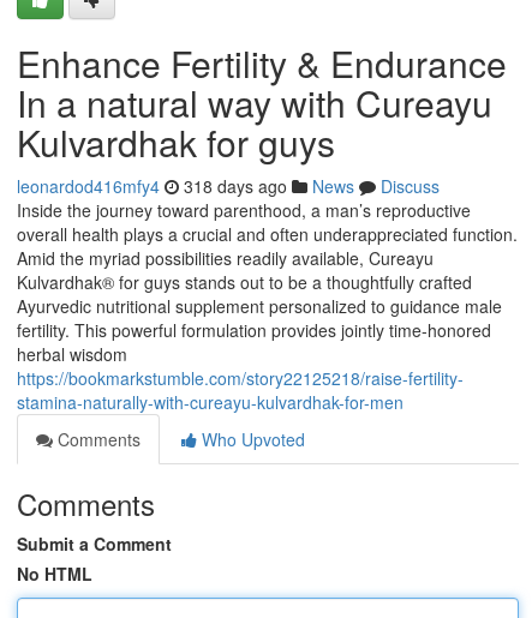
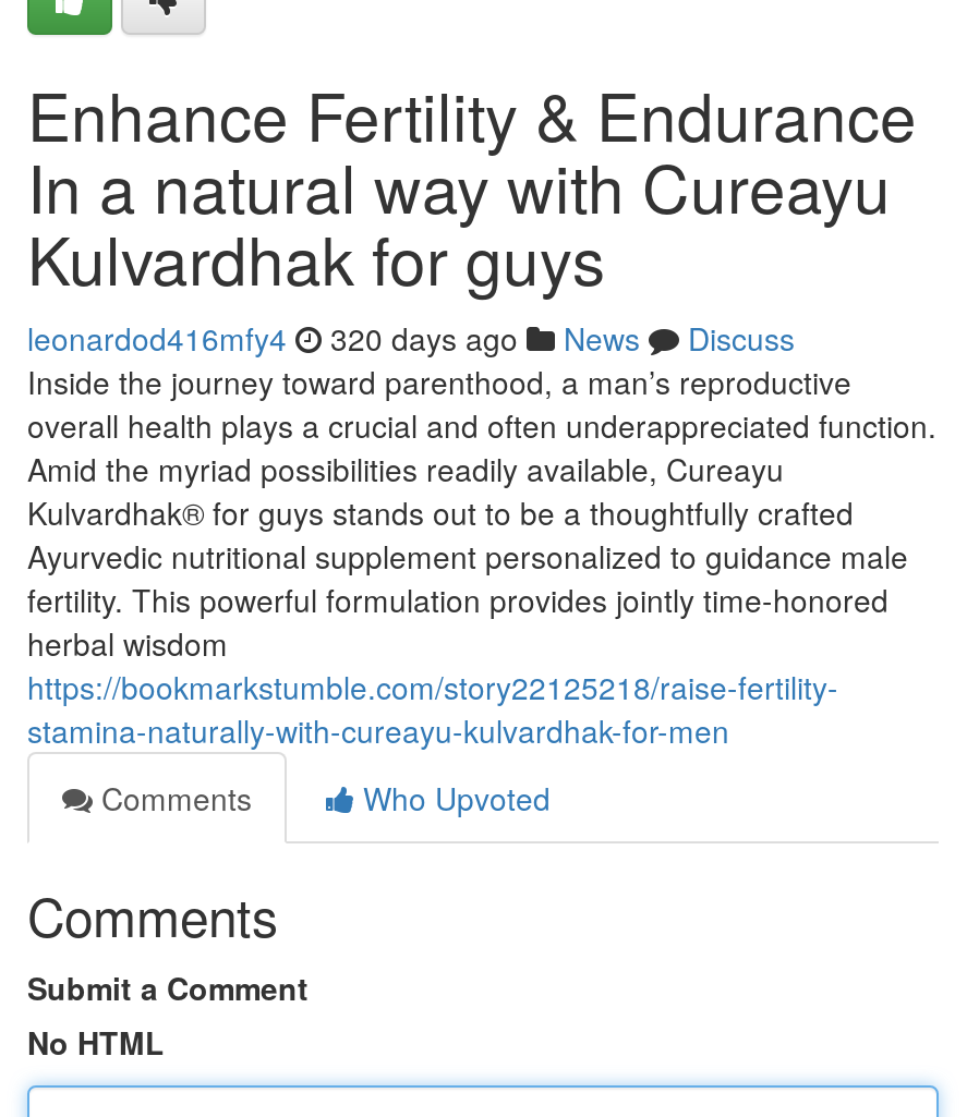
- leonardod416mfy4 318 days ago News Discuss
+ leonardod416mfy4 320 days ago News Discuss
